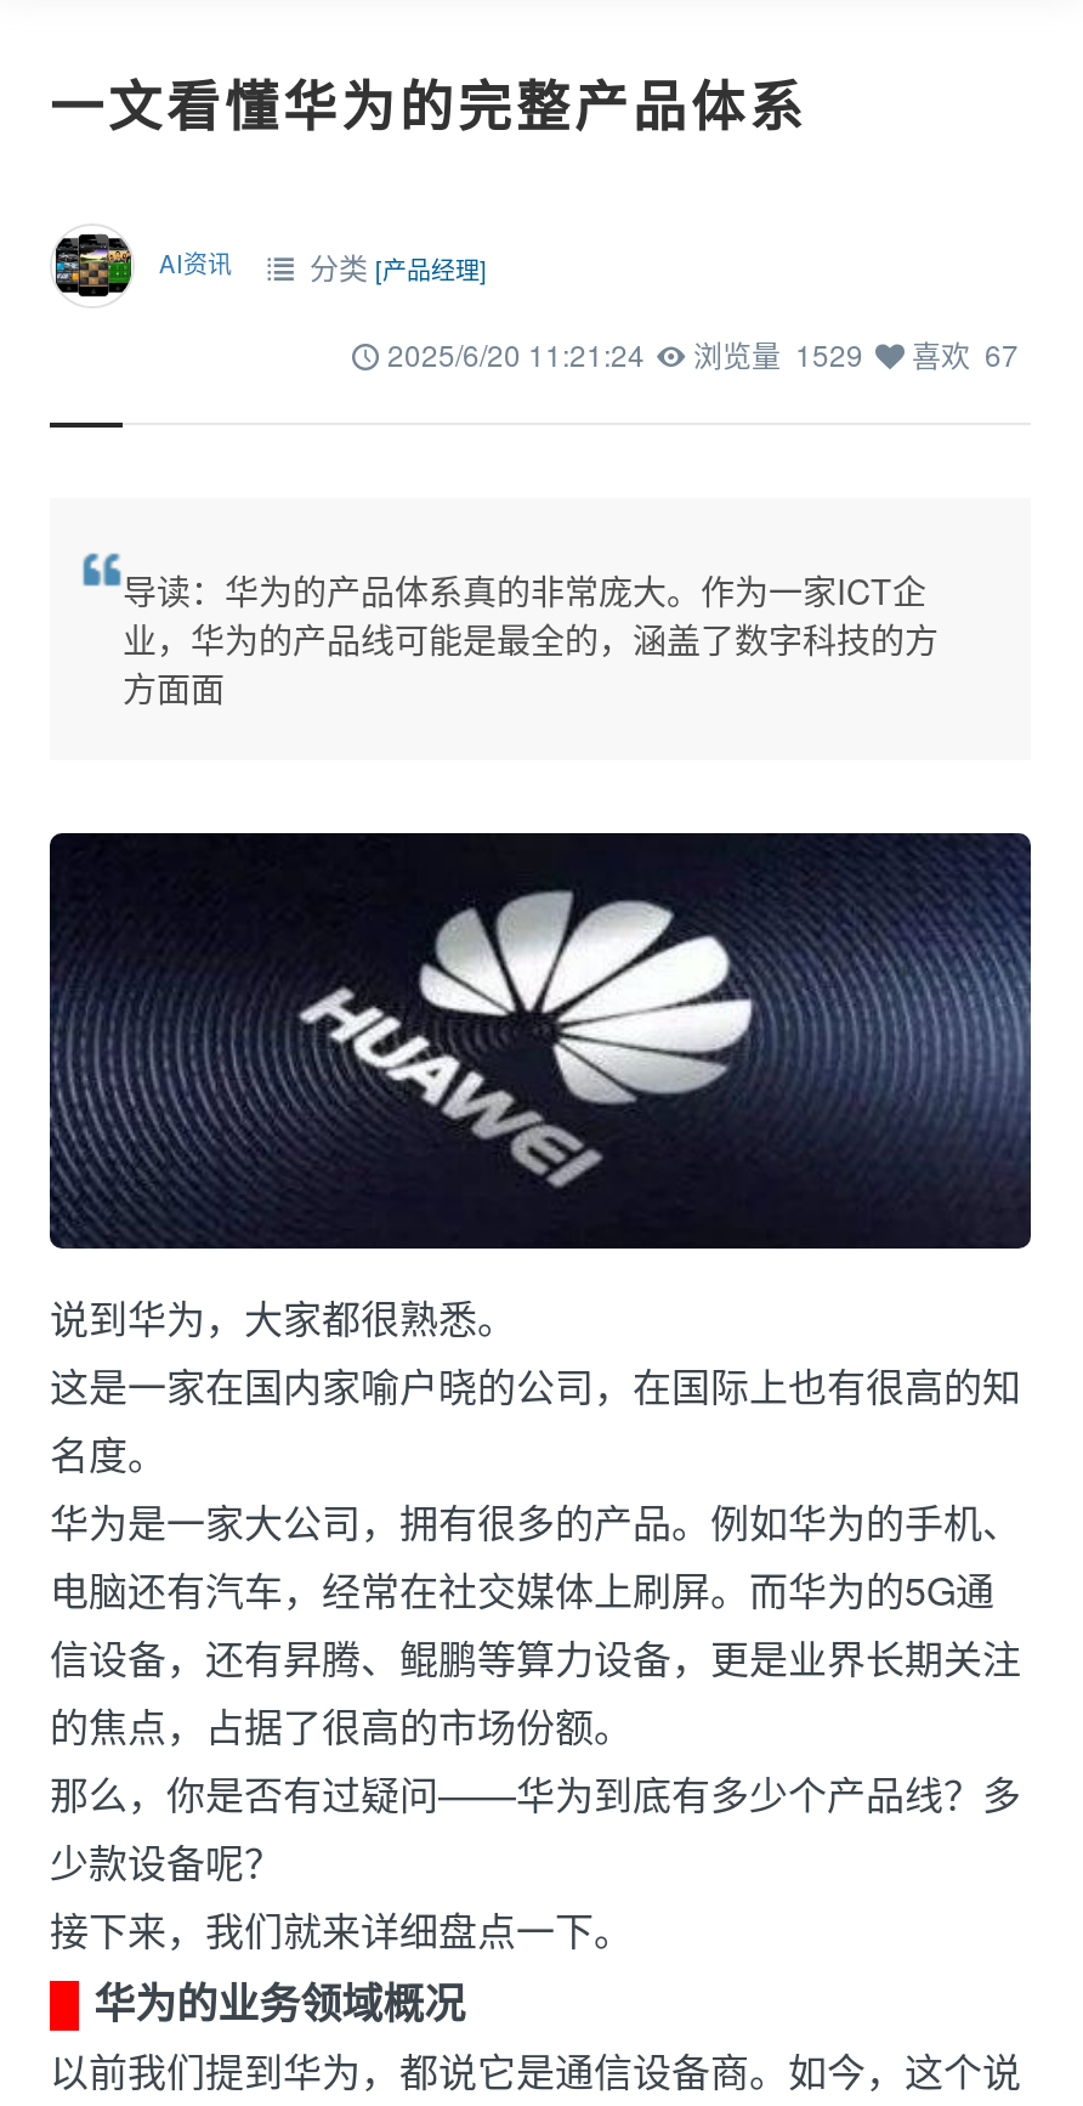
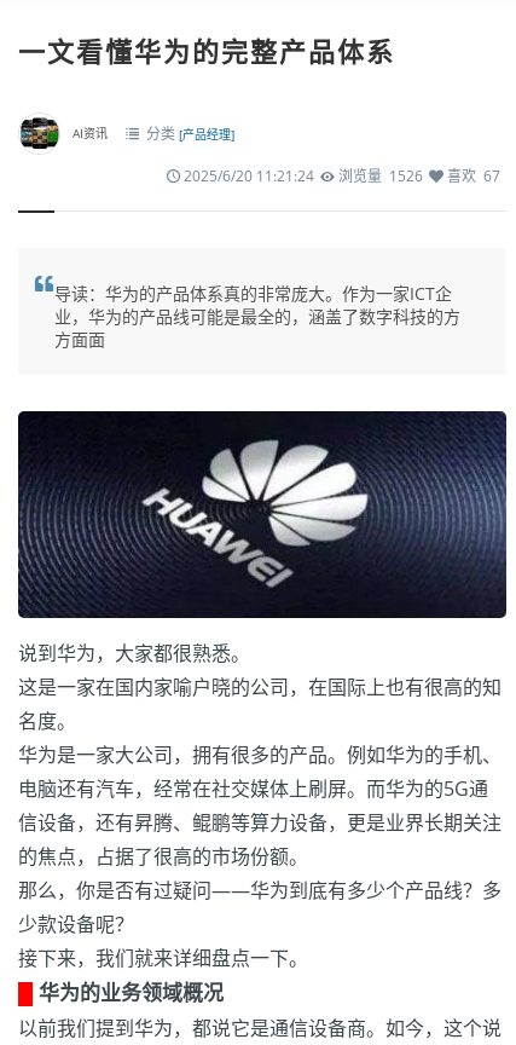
- 2025/6/20 11:21:24 浏览量 1529 喜欢 67
+ 2025/6/20 11:21:24 浏览量 1526 喜欢 67
